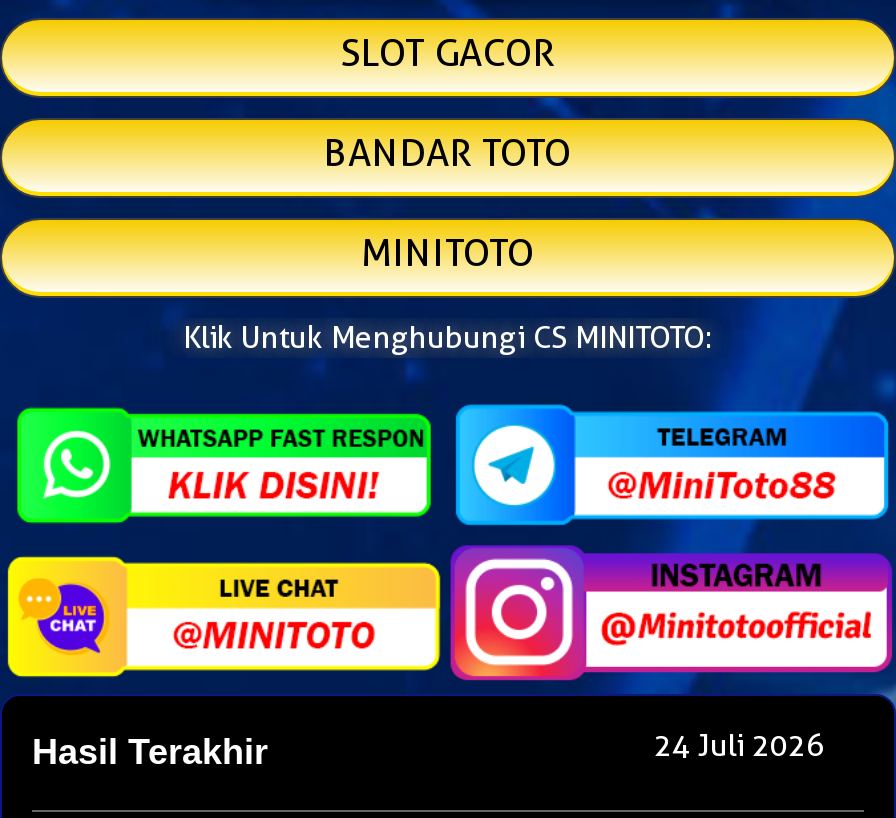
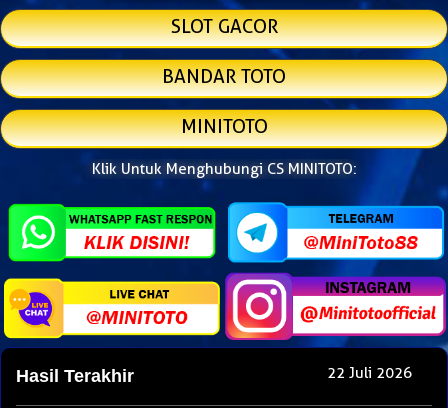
- 24 Juli 2026
+ 22 Juli 2026
